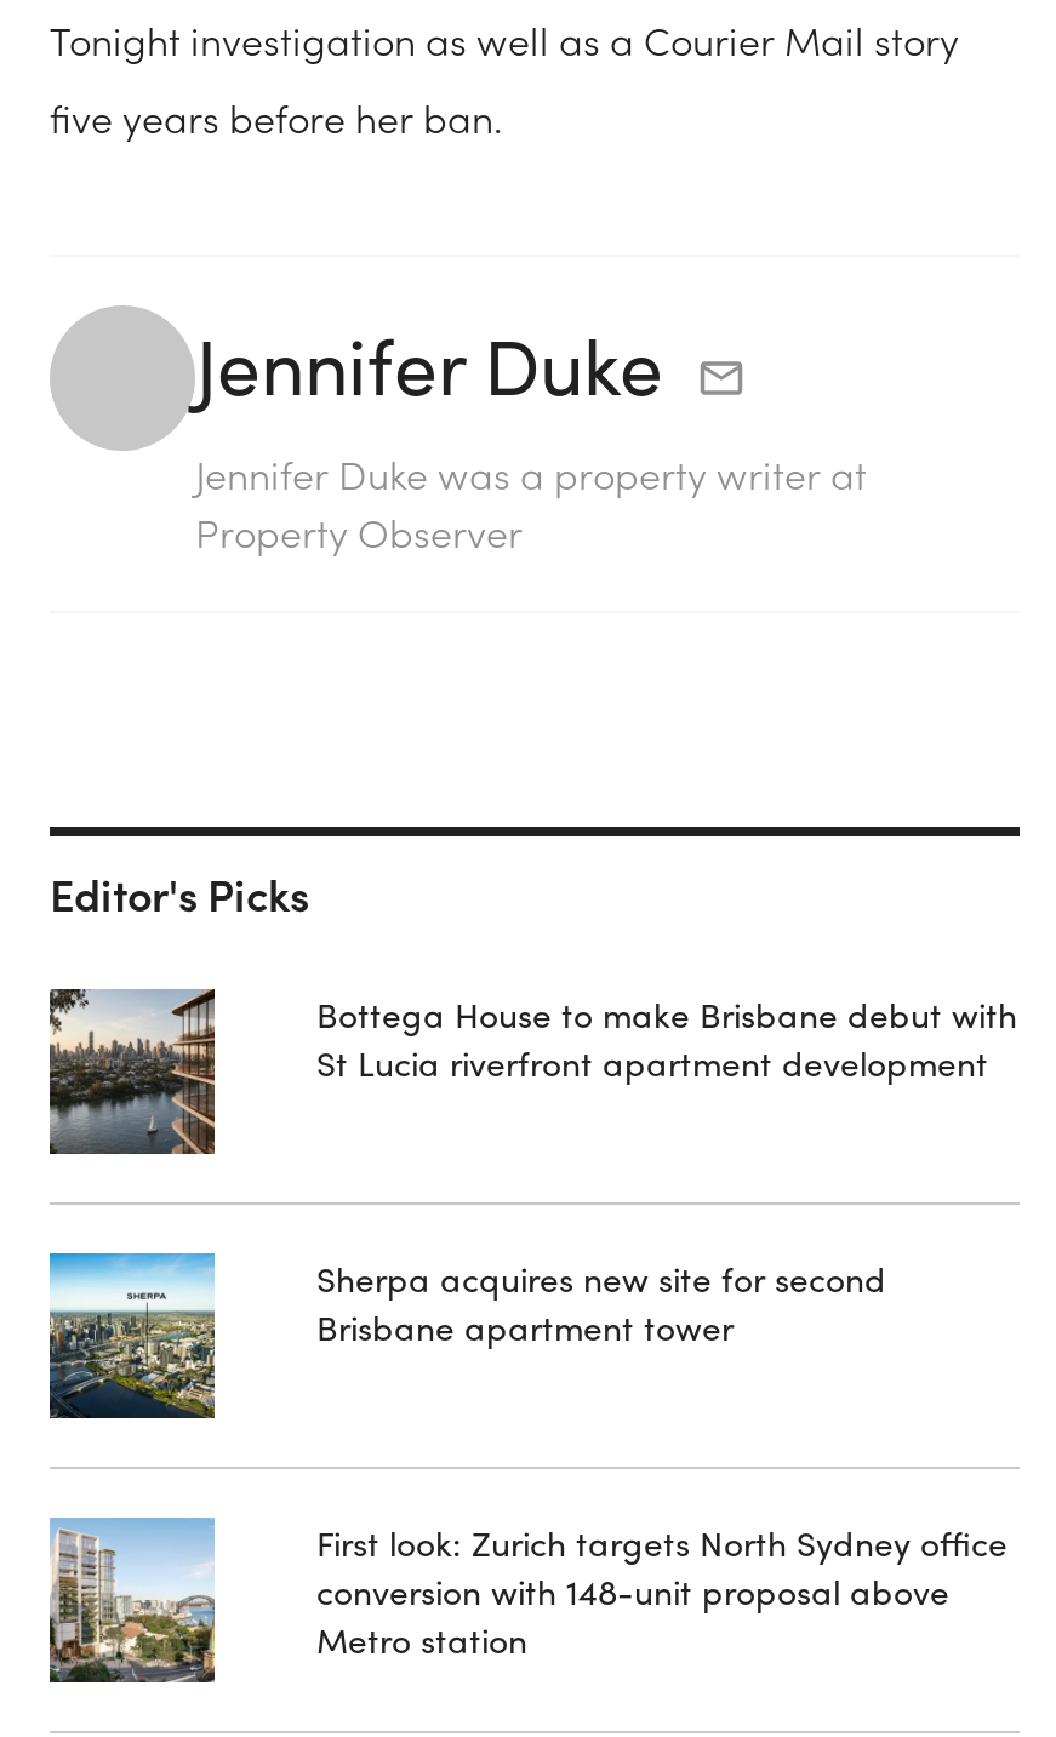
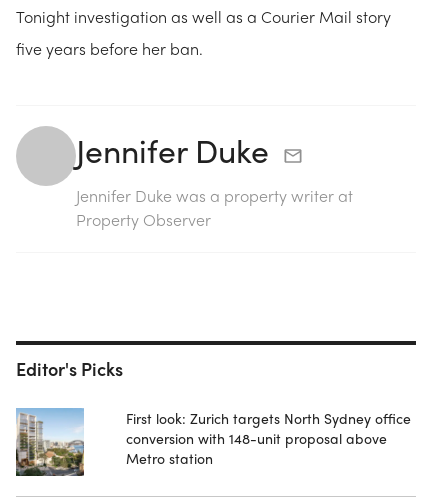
- [image]

- Bottega House to make Brisbane debut with
- St Lucia riverfront apartment development

- [image]

- Sherpa acquires new site for second
- Brisbane apartment tower
